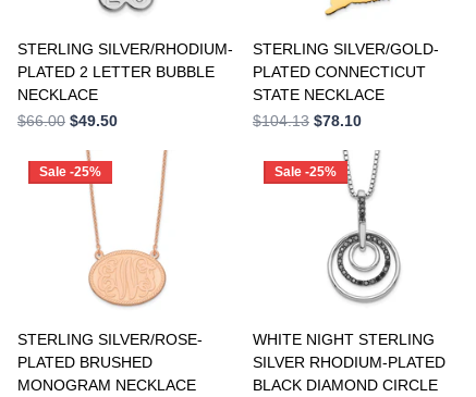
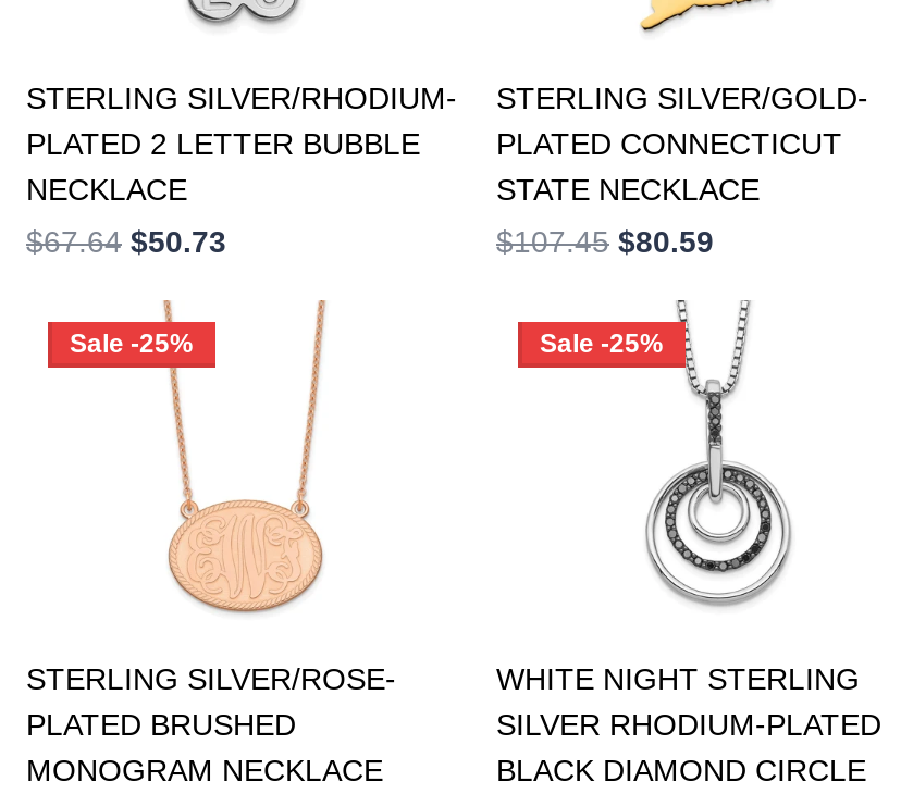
- $66.00 $49.50
+ $67.64 $50.73

- $104.13 $78.10
+ $107.45 $80.59
